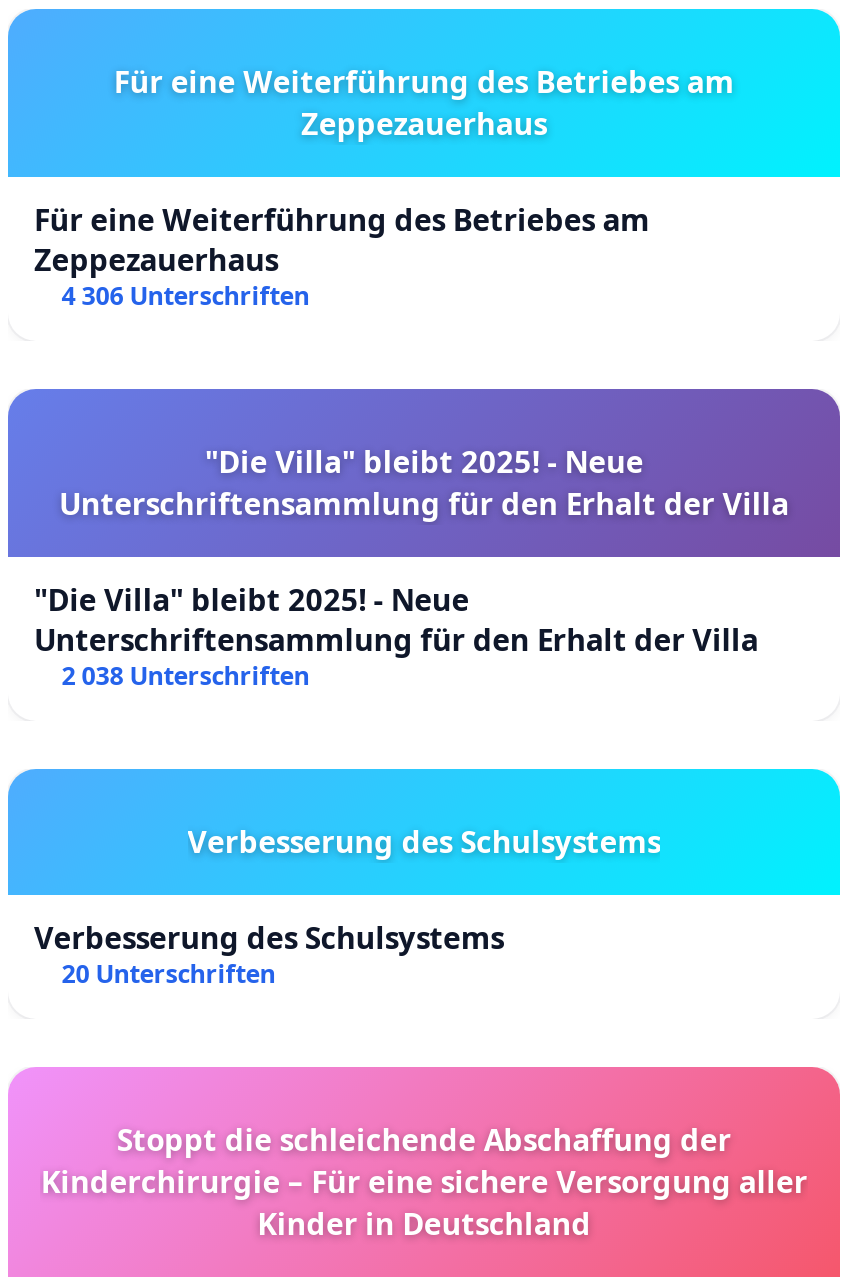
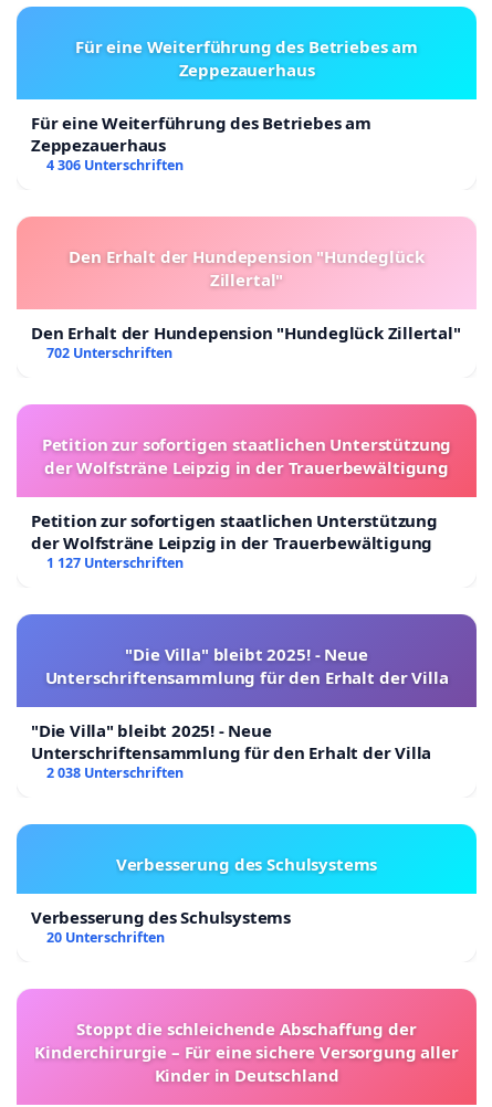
+ [image]
+ Petition zur sofortigen staatlichen Unterstützung
+ der Wolfsträne Leipzig in der Trauerbewältigung
+ Petition zur sofortigen staatlichen Unterstützung
+ der Wolfsträne Leipzig in der Trauerbewältigung
+ 1 127 Unterschriften

+ [image]
+ Den Erhalt der Hundepension "Hundeglück
+ Zillertal"
+ Den Erhalt der Hundepension "Hundeglück Zillertal"
+ 702 Unterschriften
